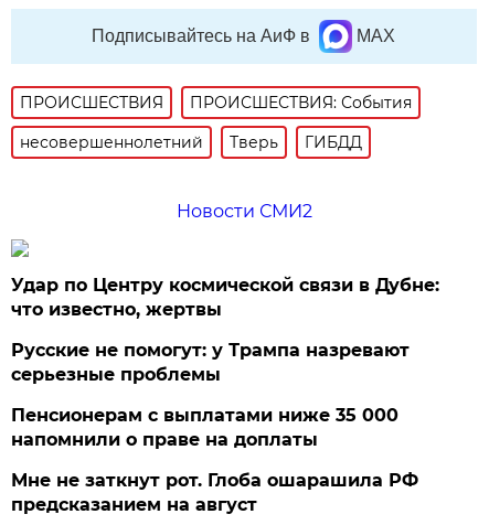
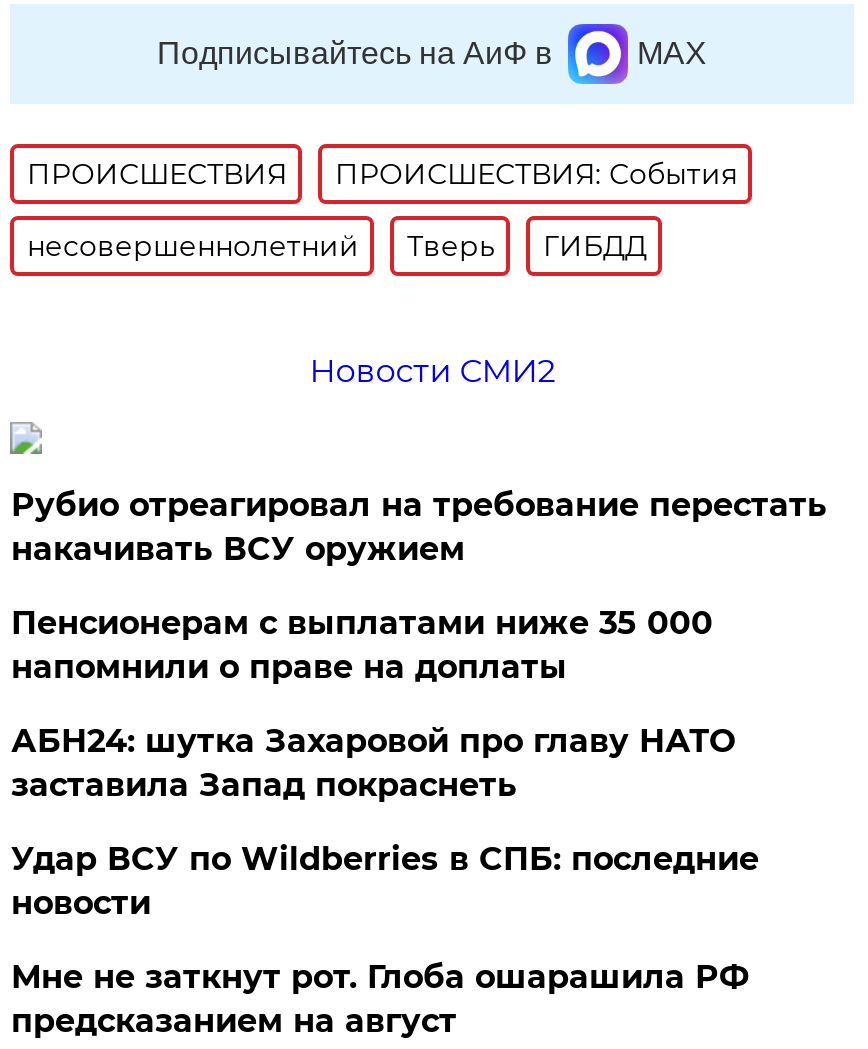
- Удар по Центру космической связи в Дубне:
- что известно, жертвы
- Русские не помогут: у Трампа назревают
- серьезные проблемы
+ Рубио отреагировал на требование перестать
+ накачивать ВСУ оружием

moved up: Пенсионерам с выплатами ниже 35 000 | напомнили о праве на доплаты

+ АБН24: шутка Захаровой про главу НАТО
+ заставила Запад покраснеть
+ Удар ВСУ по Wildberries в СПБ: последние
+ новости
